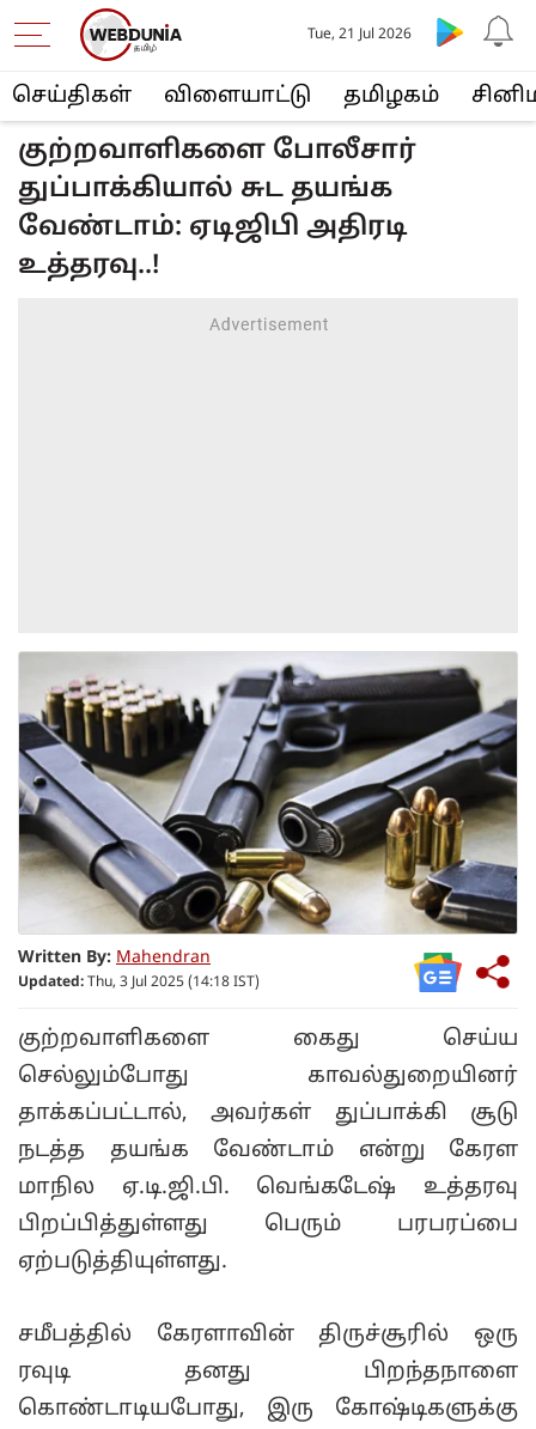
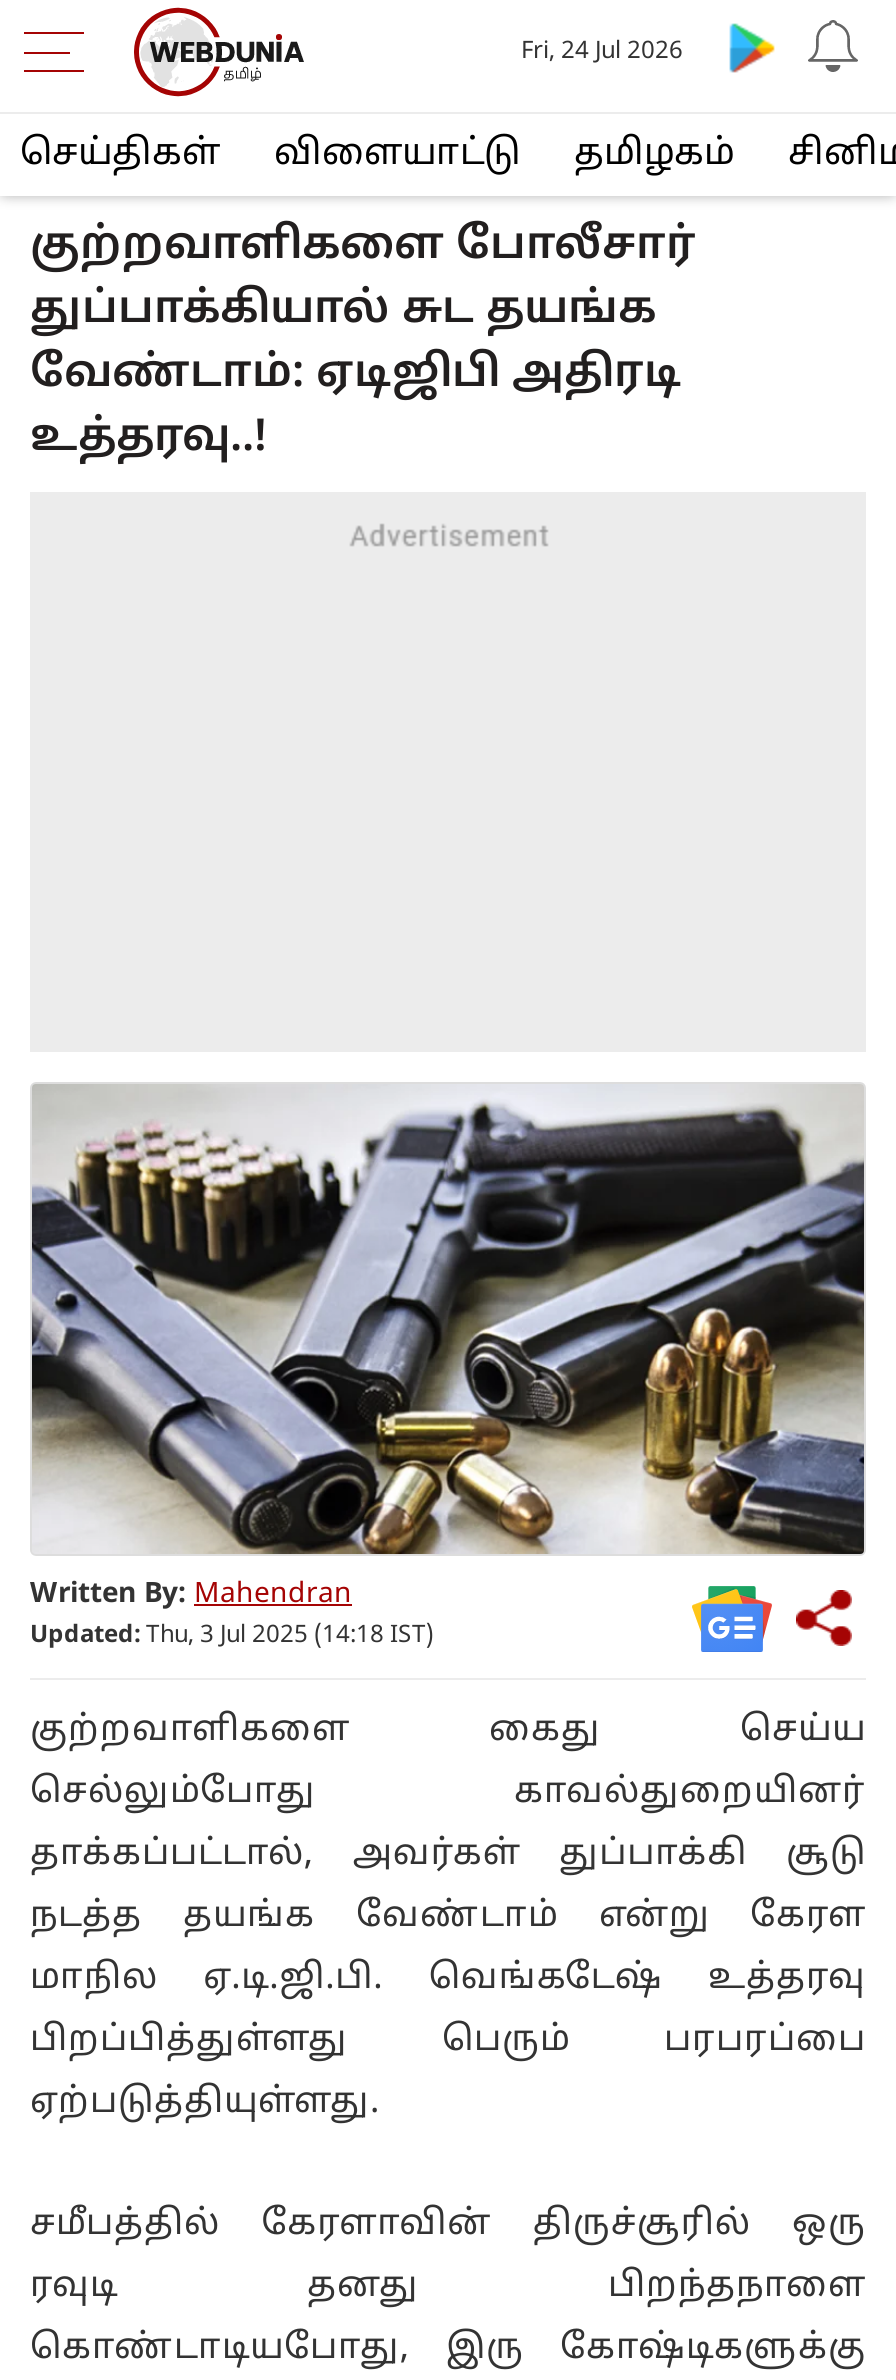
- Tue, 21 Jul 2026
+ Fri, 24 Jul 2026
